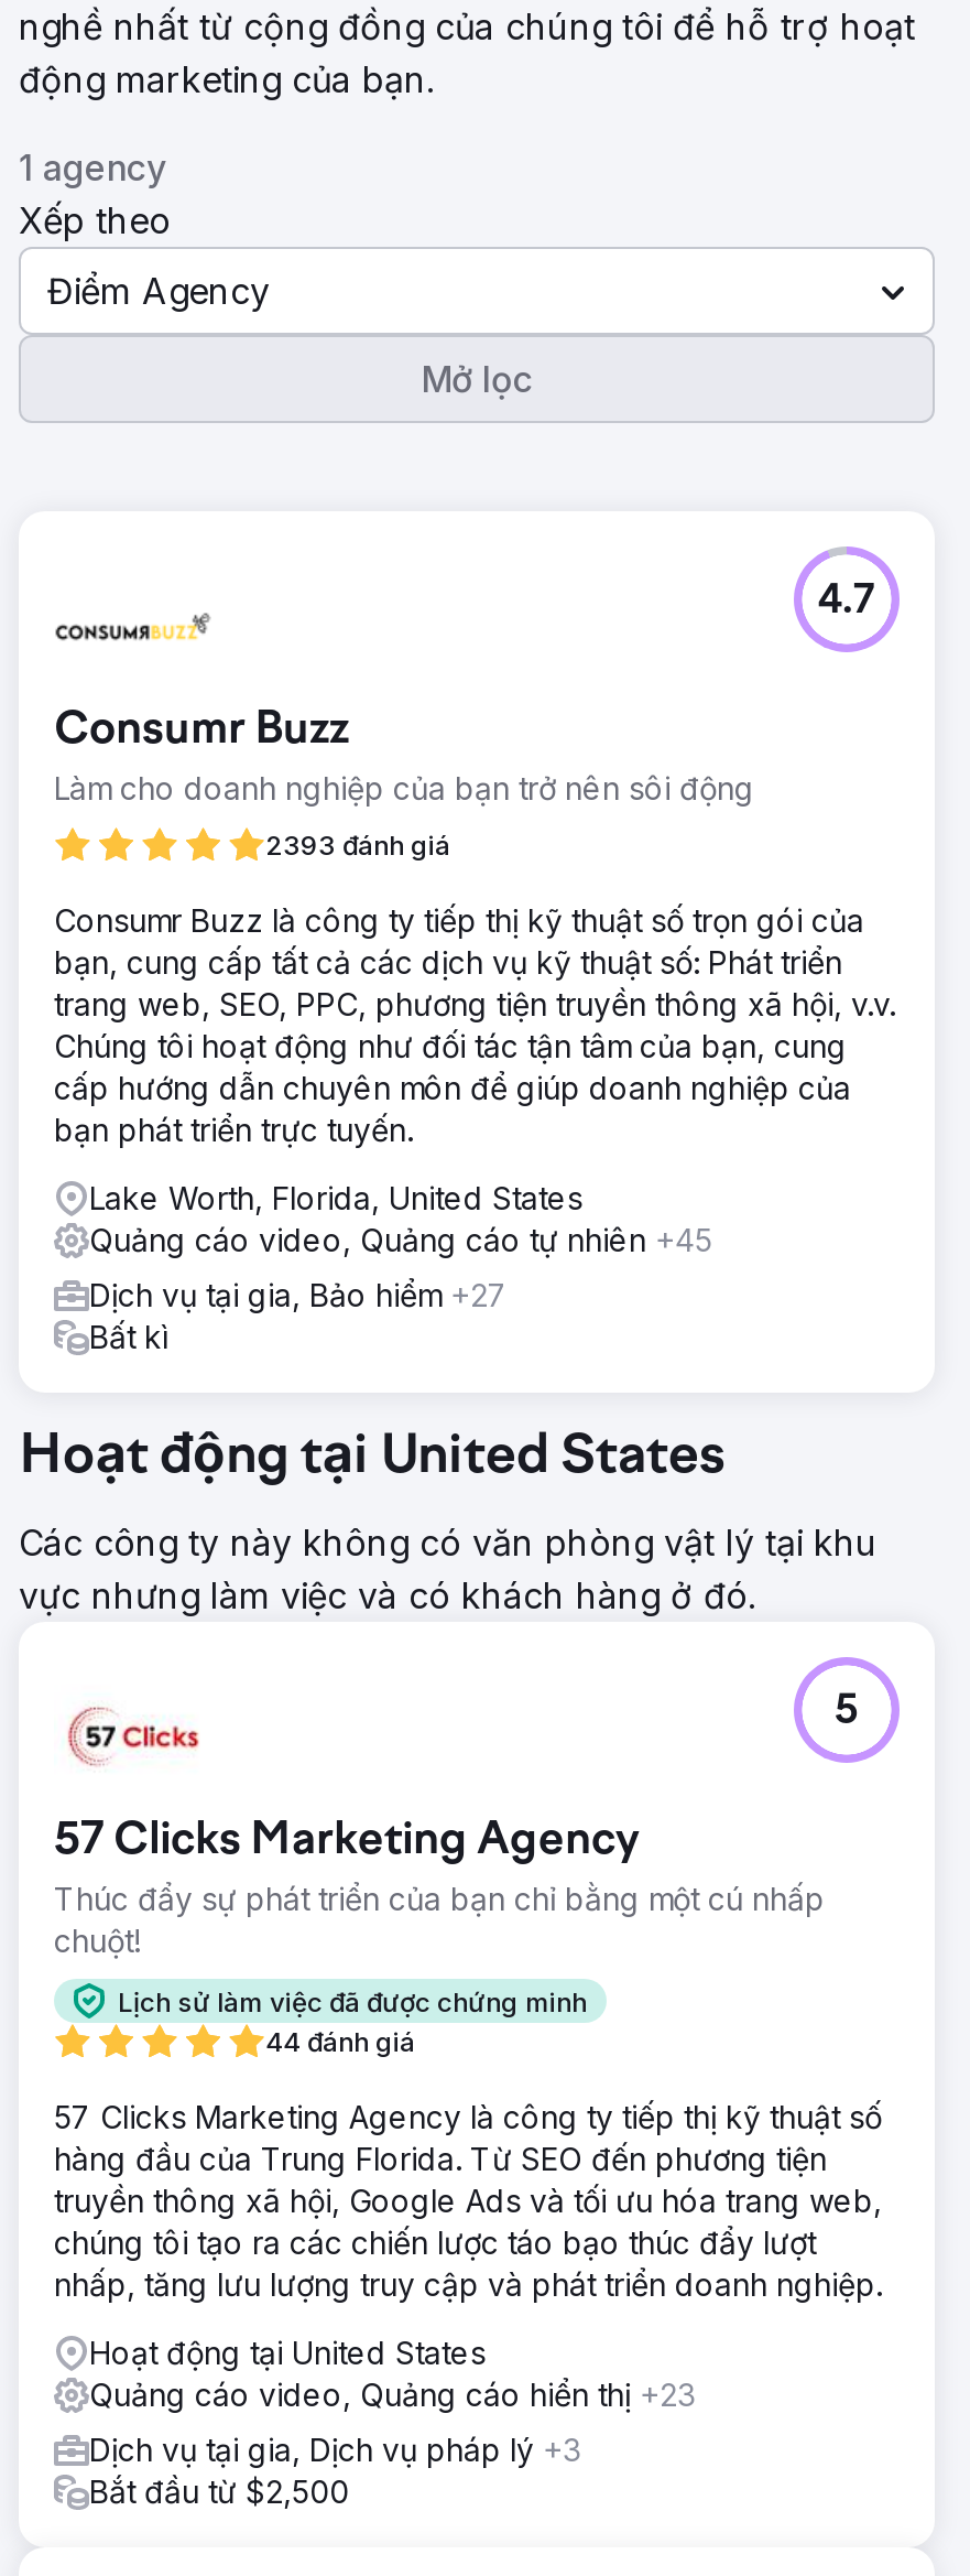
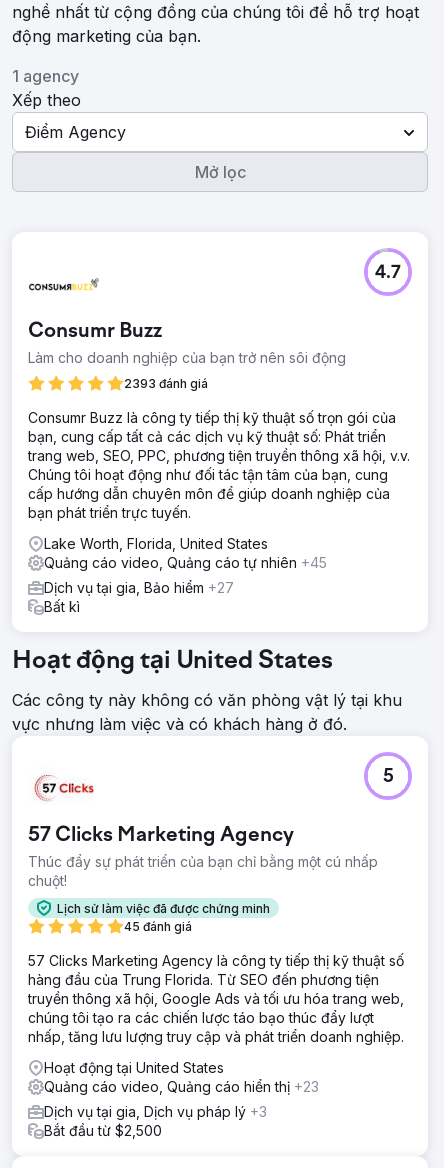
- 44 đánh giá
+ 45 đánh giá
